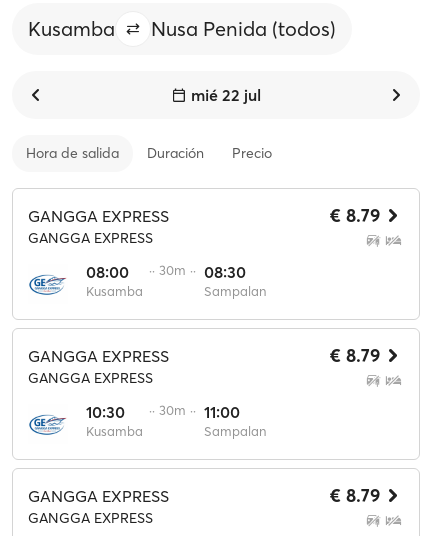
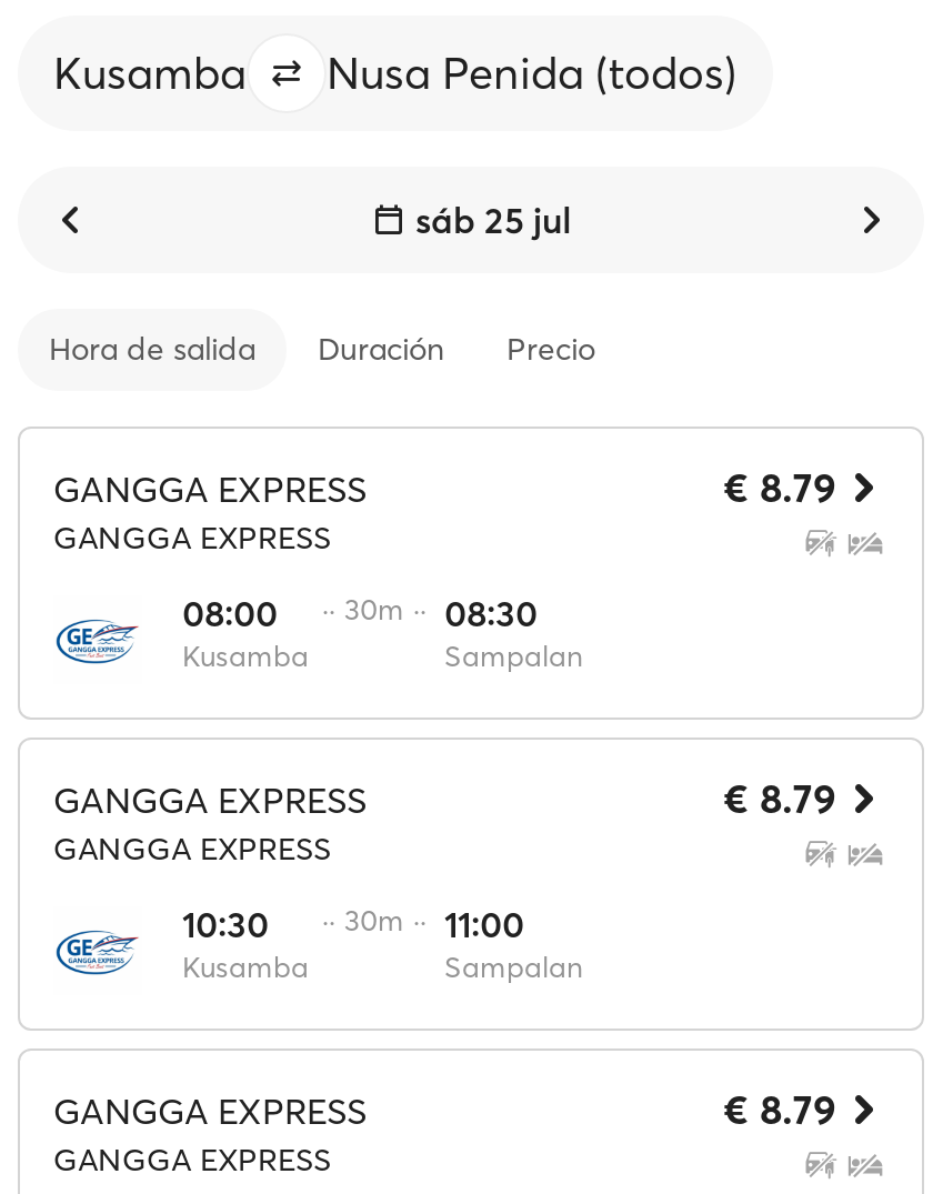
- mié 22 jul
+ sáb 25 jul
